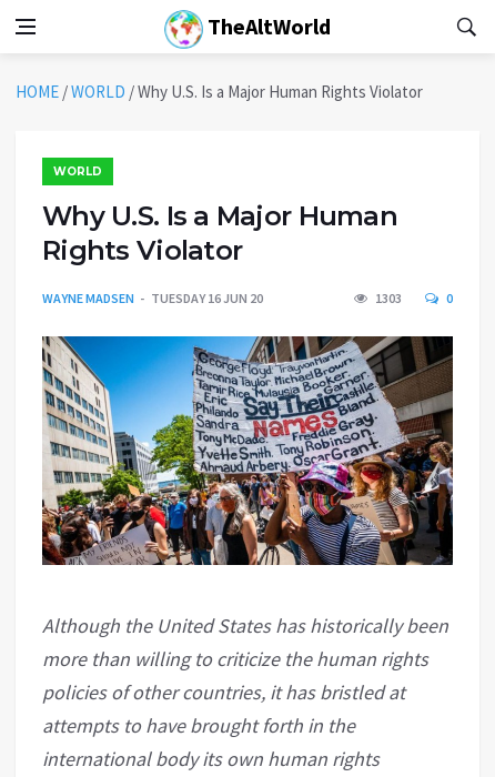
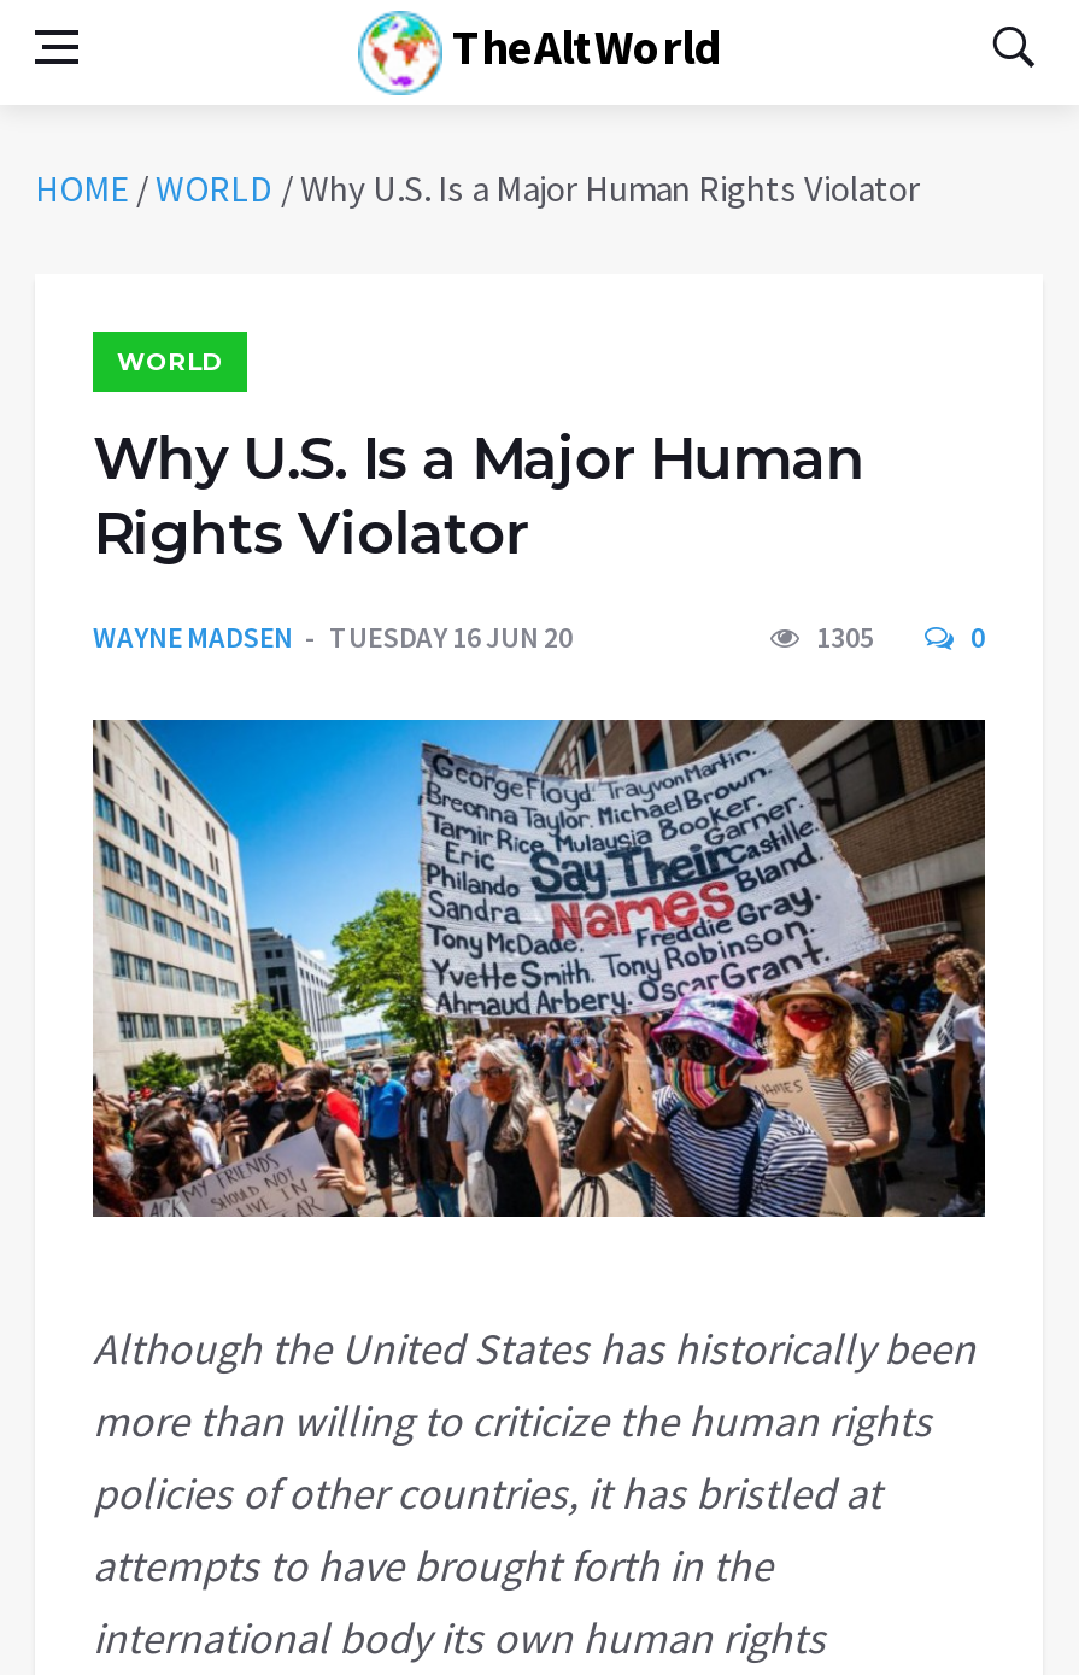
- 1303
+ 1305
